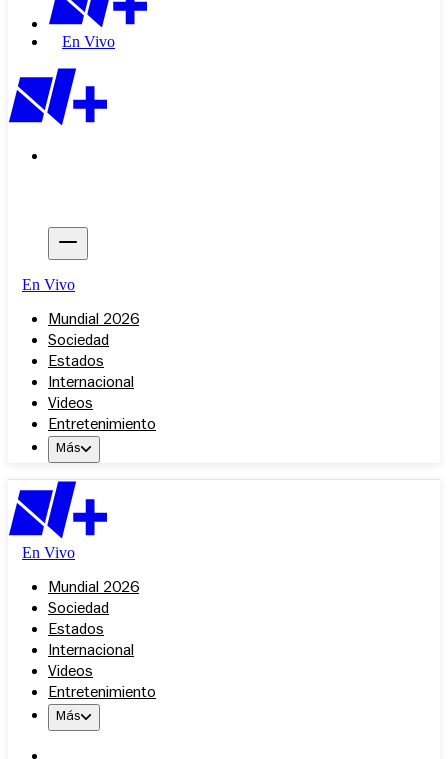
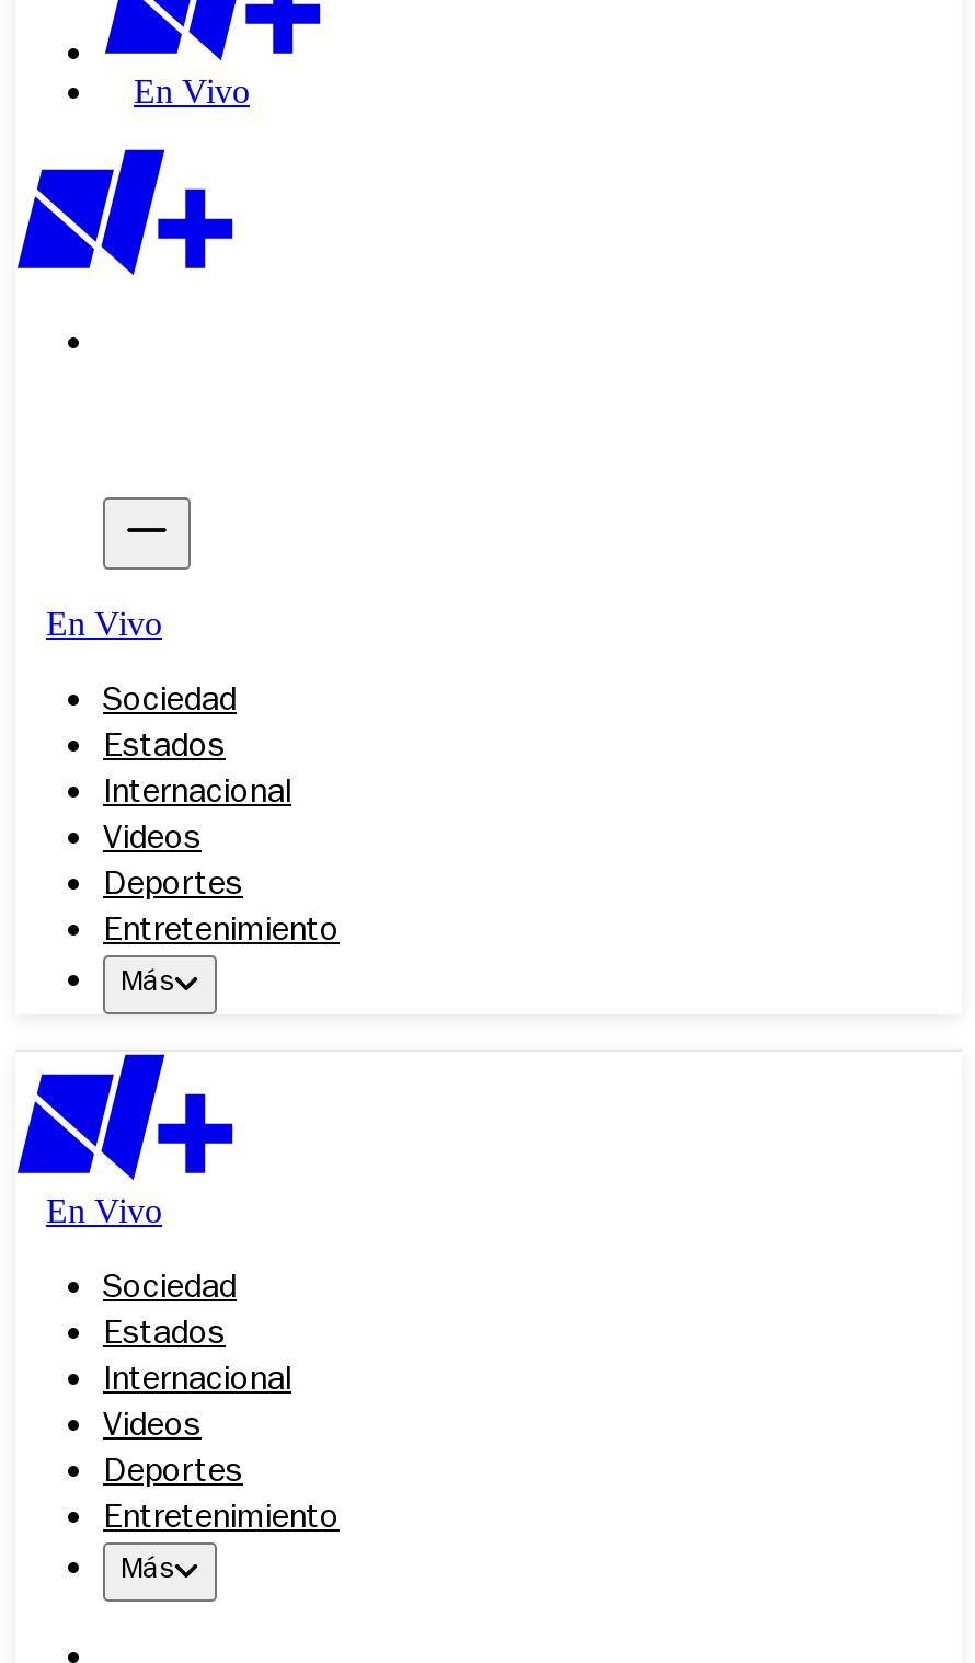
- Mundial 2026

moved up: Sociedad | Estados | Internacional | Videos

+ Deportes

- Mundial 2026

moved up: Sociedad | Estados | Internacional | Videos

+ Deportes
